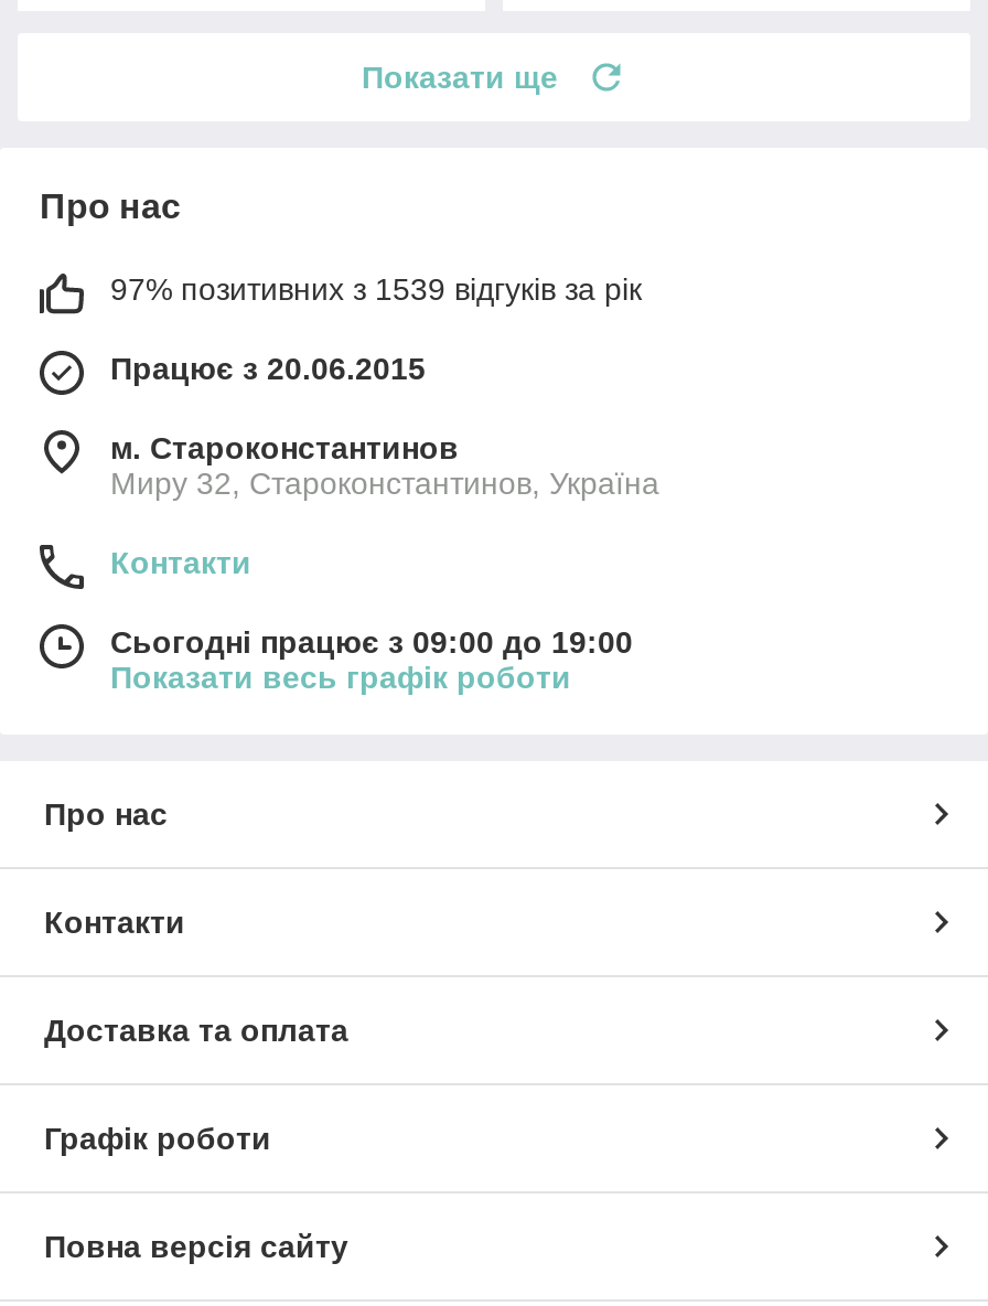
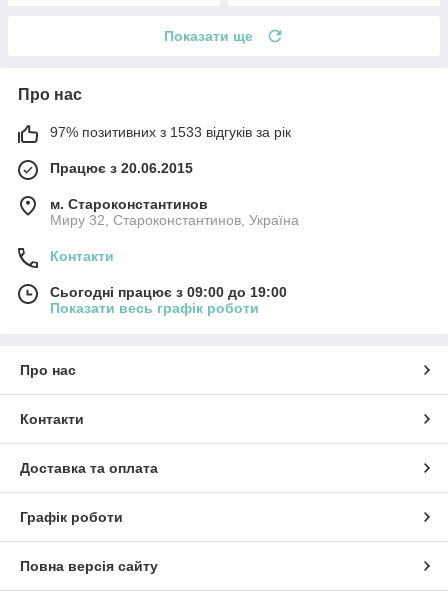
- 97% позитивних з 1539 відгуків за рік
+ 97% позитивних з 1533 відгуків за рік
